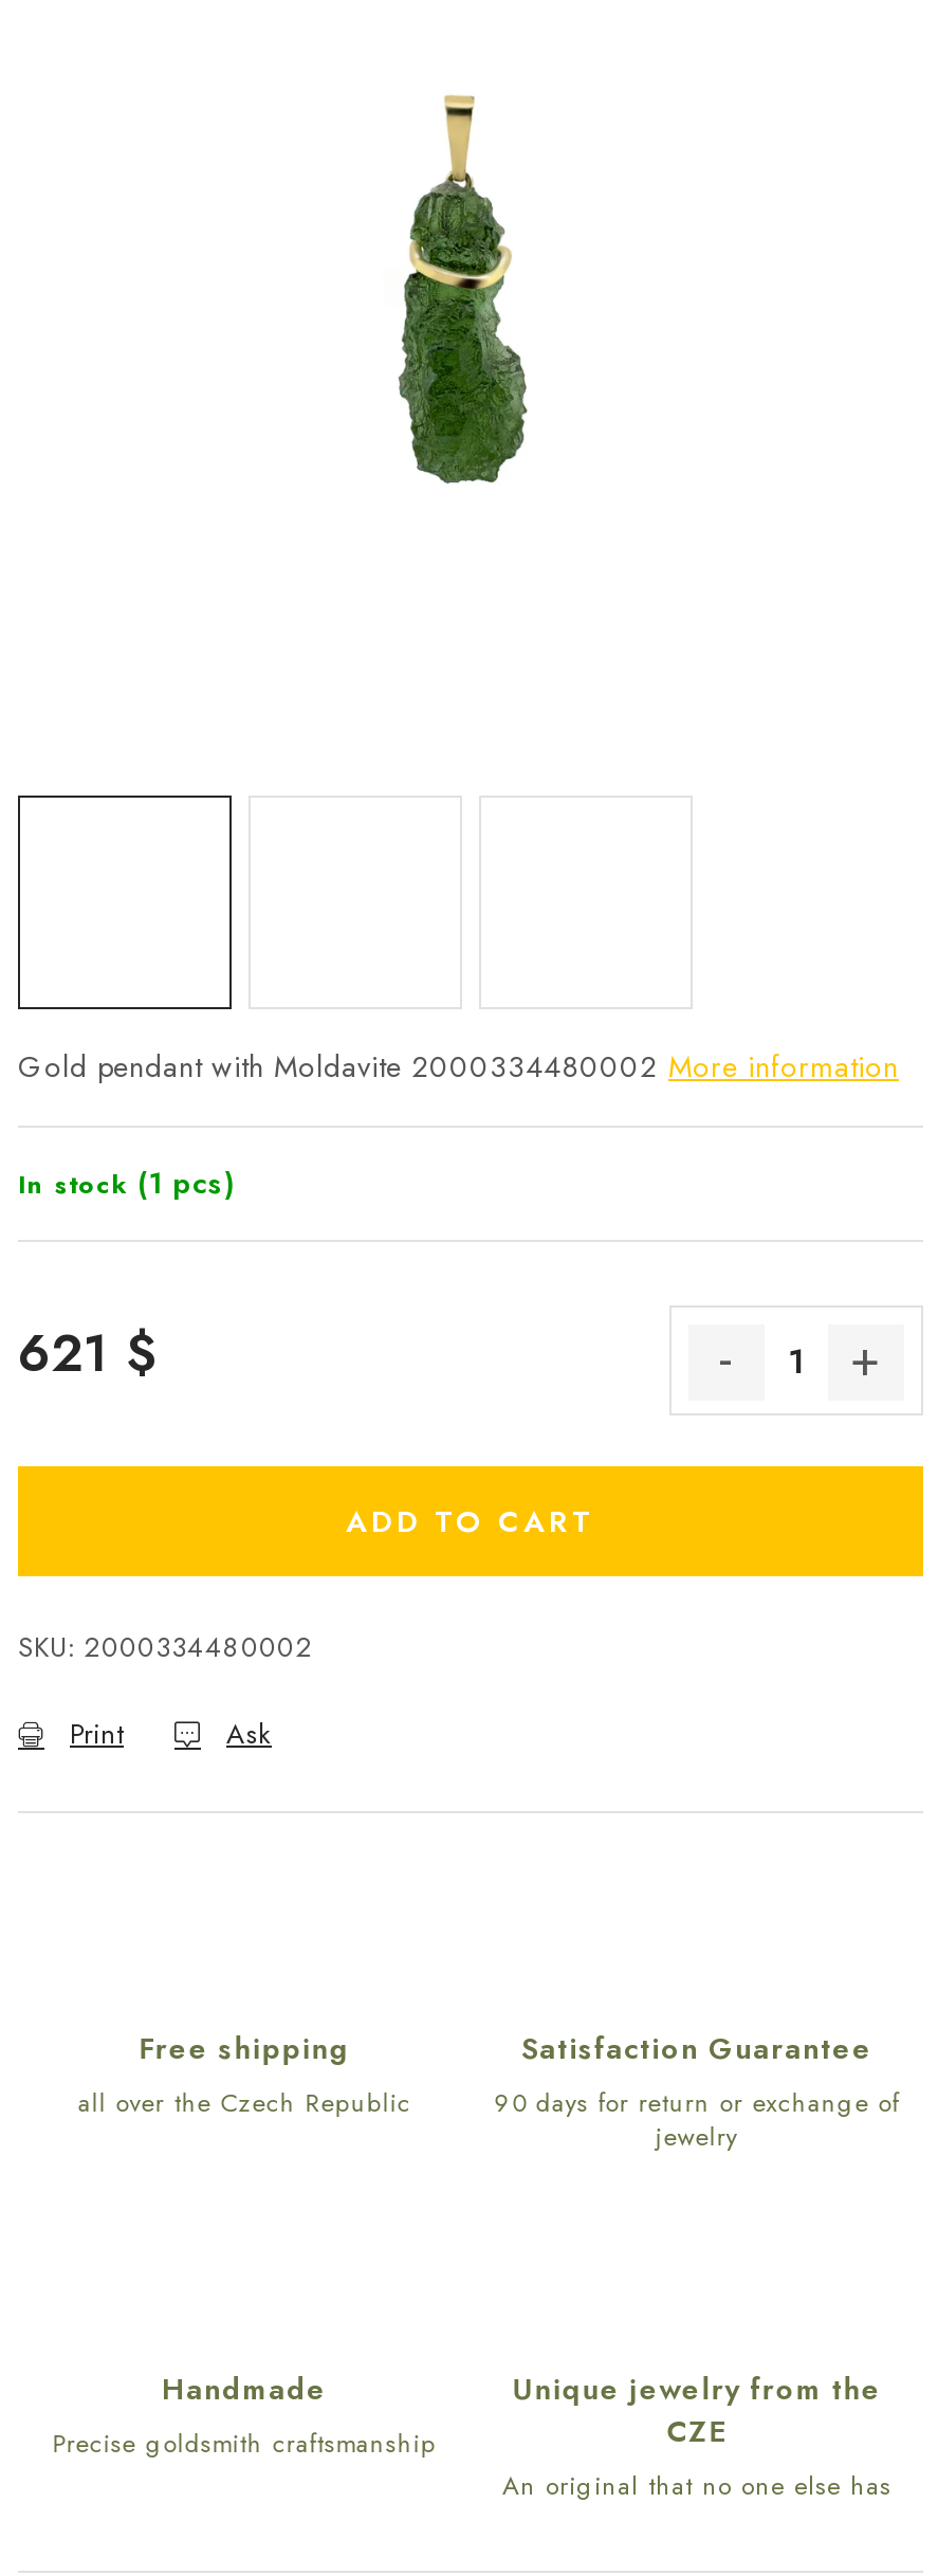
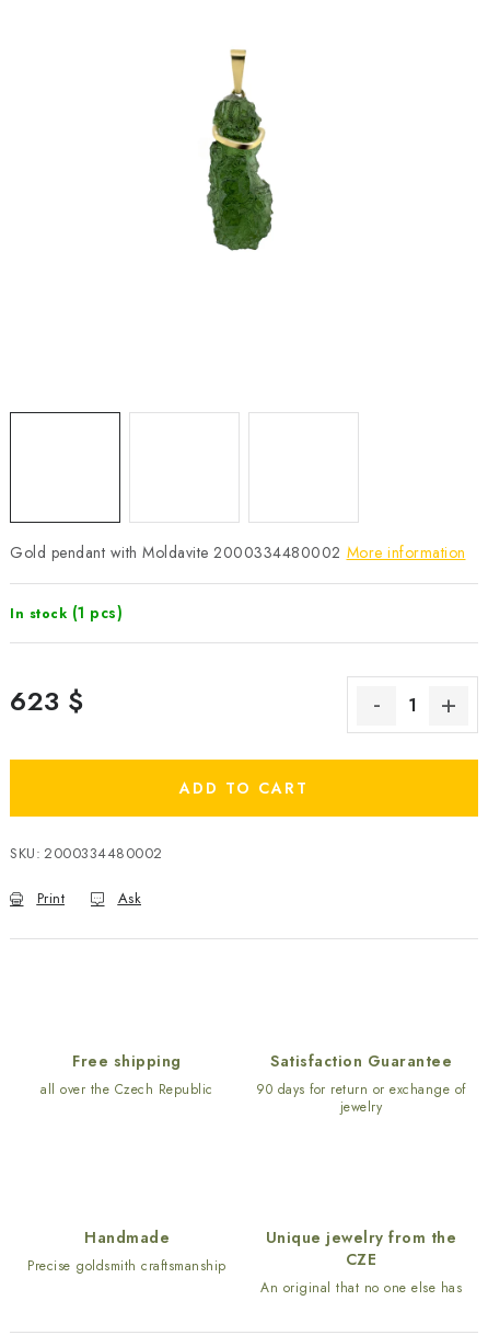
- 621 $
+ 623 $
